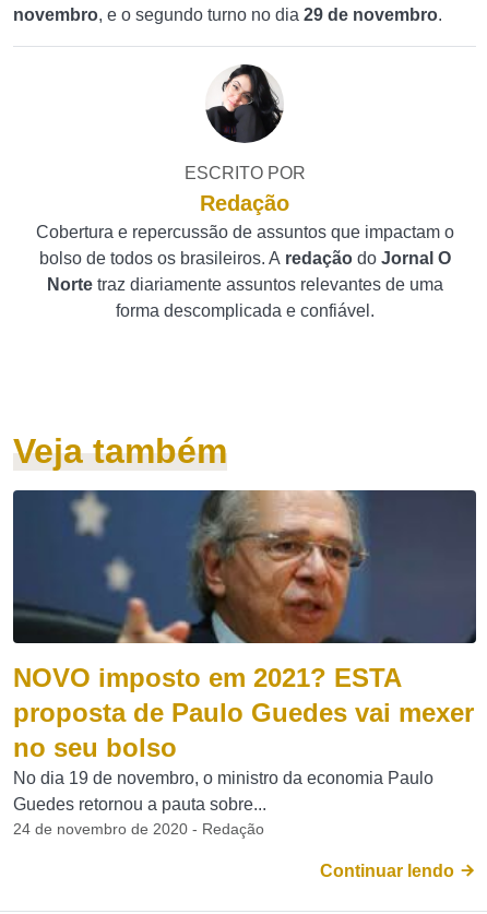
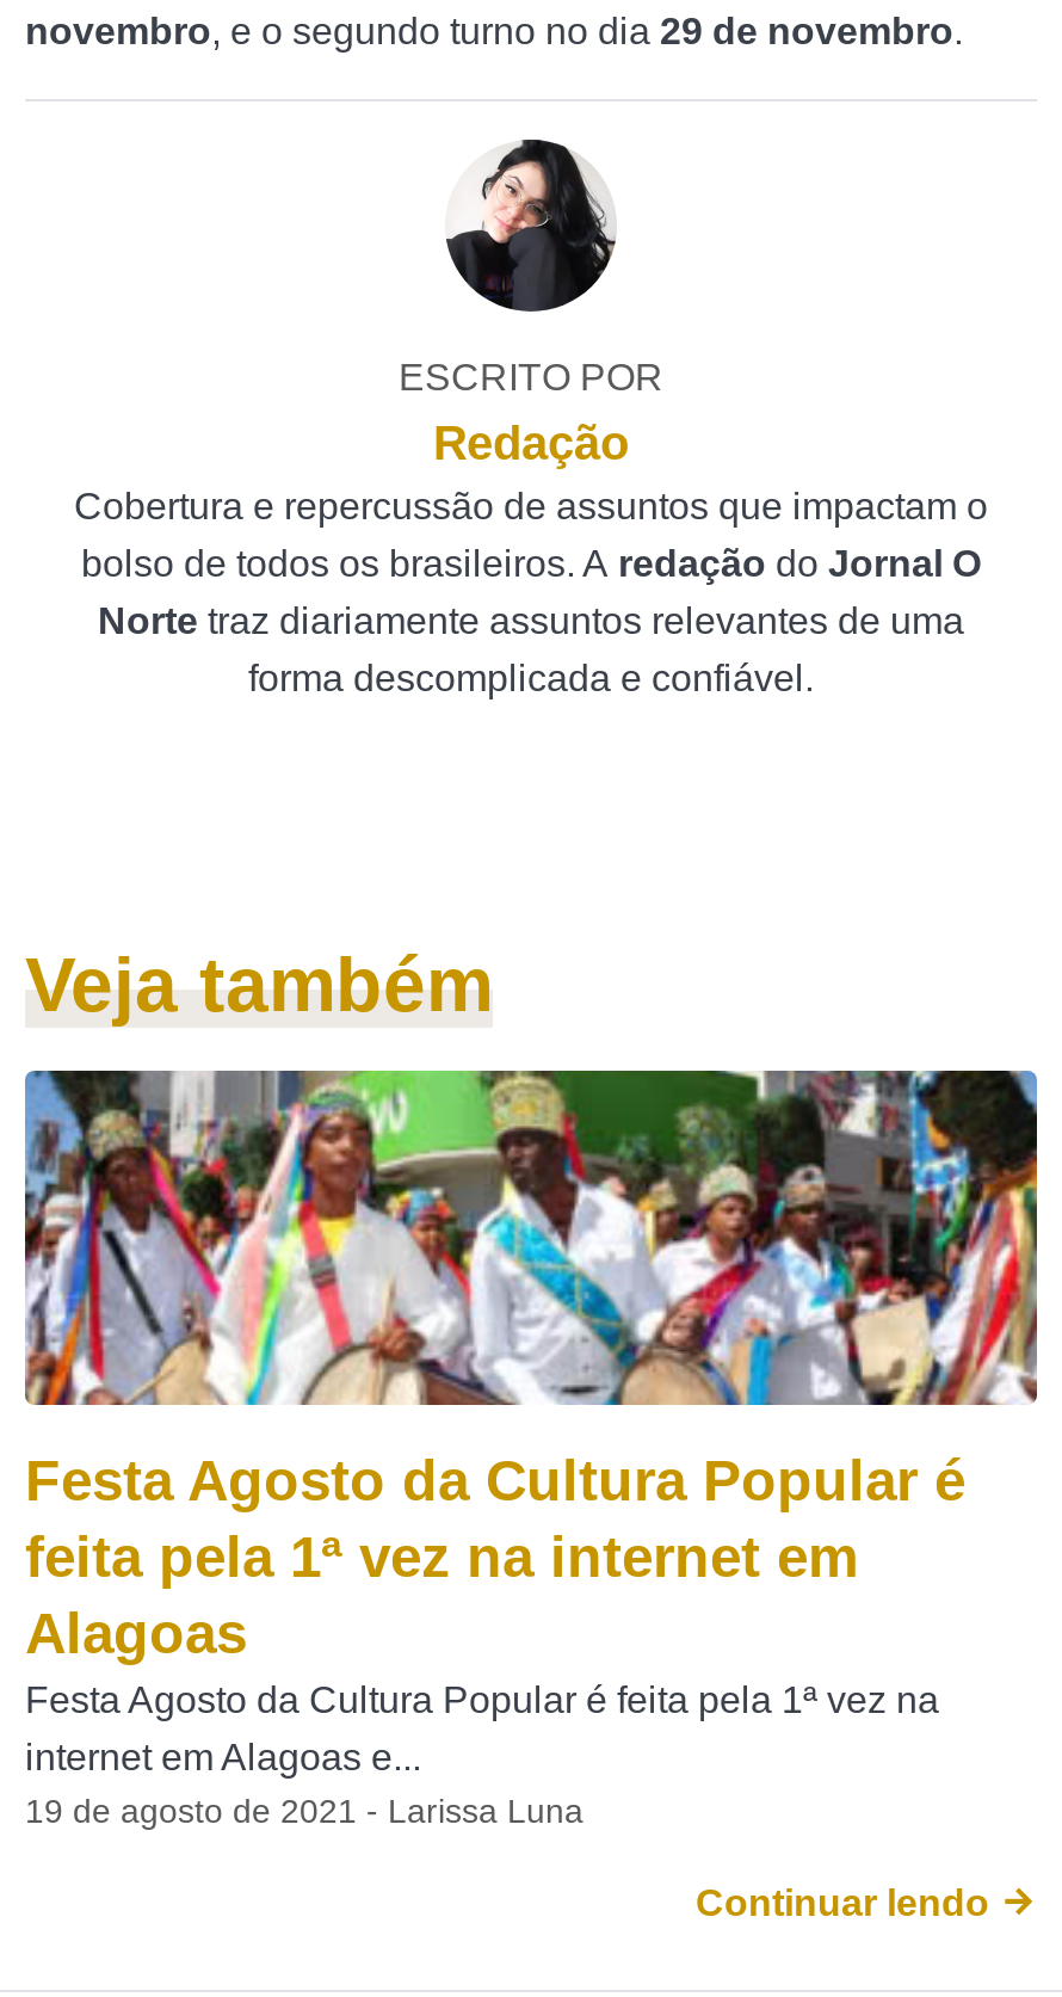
- [image]
- NOVO imposto em 2021? ESTA
- proposta de Paulo Guedes vai mexer
- no seu bolso
- No dia 19 de novembro, o ministro da economia Paulo
- Guedes retornou a pauta sobre...
- 24 de novembro de 2020 - Redação
+ [image]
+ Festa Agosto da Cultura Popular é
+ feita pela 1ª vez na internet em
+ Alagoas
+ Festa Agosto da Cultura Popular é feita pela 1ª vez na
+ internet em Alagoas e...
+ 19 de agosto de 2021 - Larissa Luna
